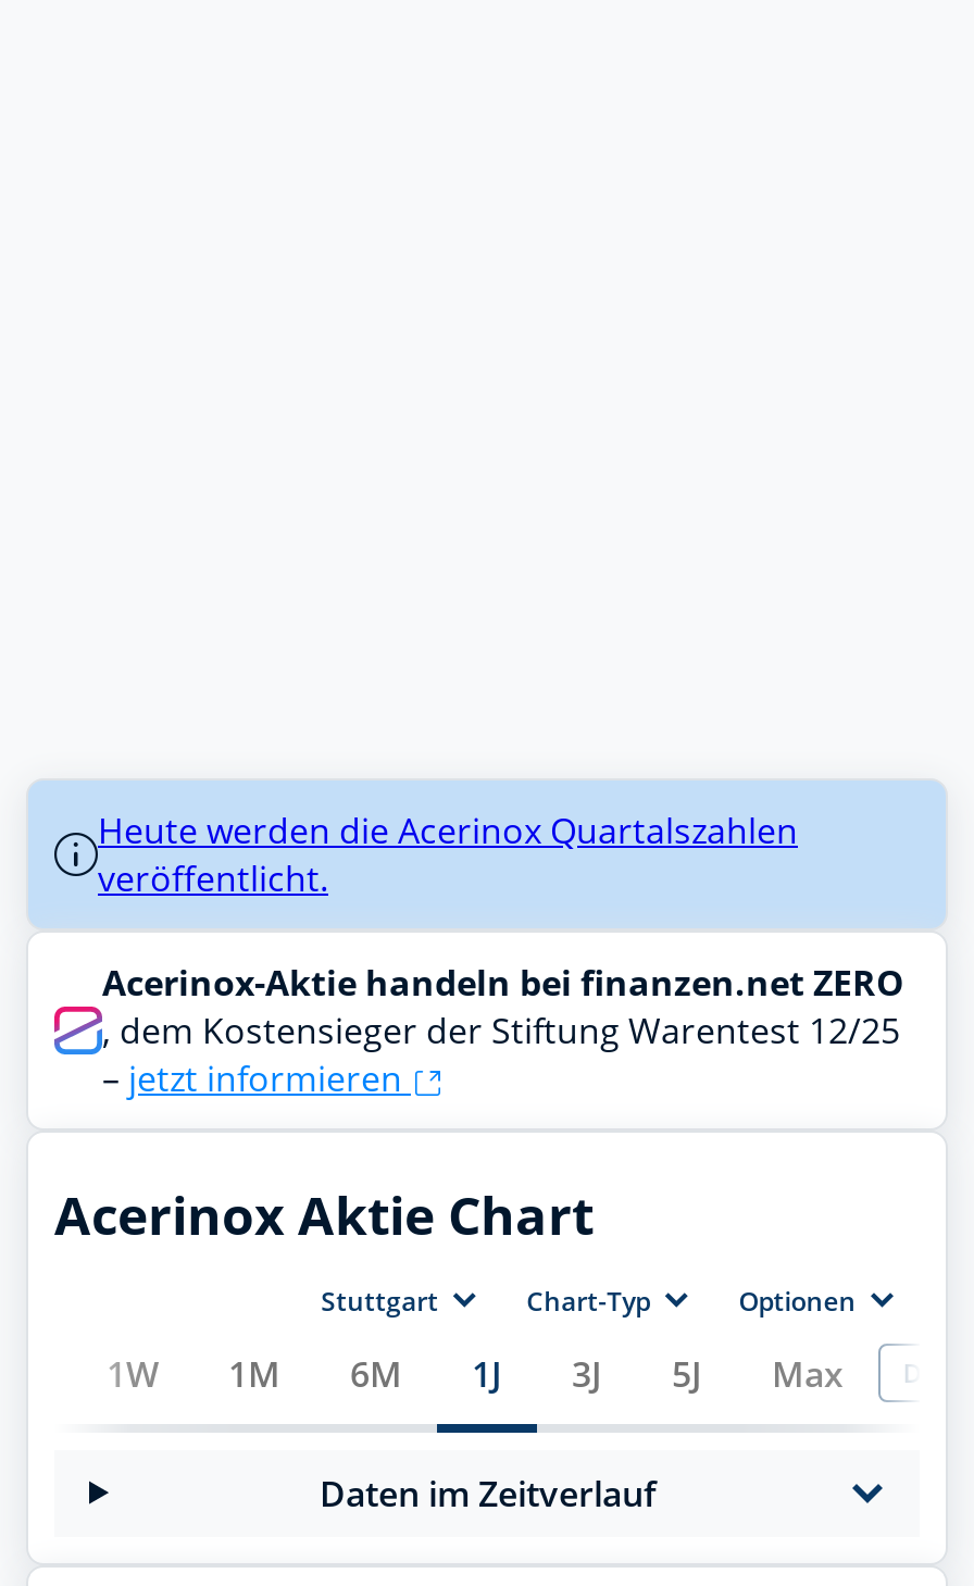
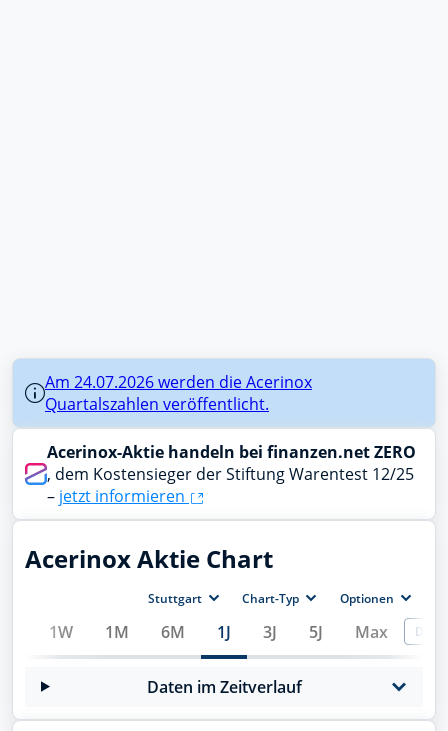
- Heute werden die Acerinox Quartalszahlen
- veröffentlicht.
+ Am 24.07.2026 werden die Acerinox
+ Quartalszahlen veröffentlicht.
